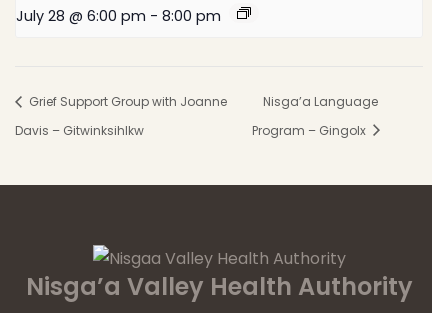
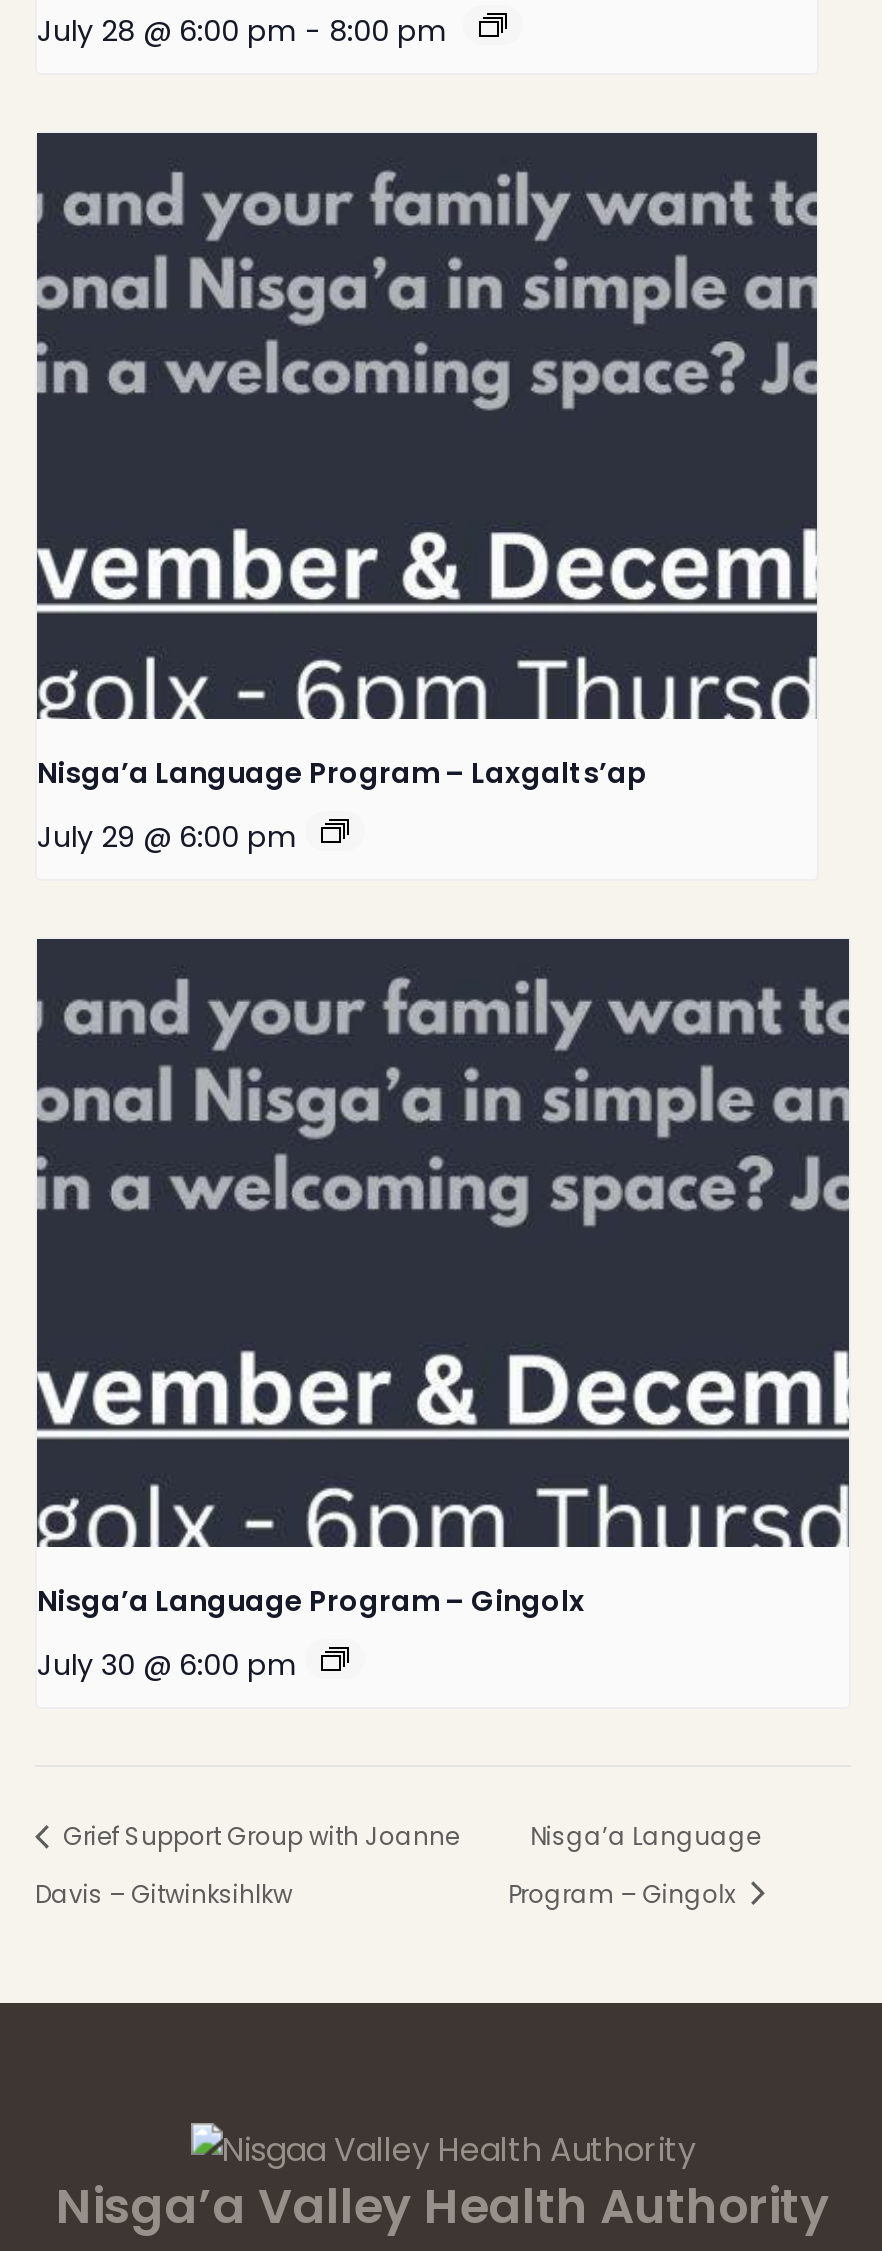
+ [image]
+ Nisga’a Language Program – Laxgalts’ap
+ July 29 @ 6:00 pm

+ [image]
+ Nisga’a Language Program – Gingolx
+ July 30 @ 6:00 pm
